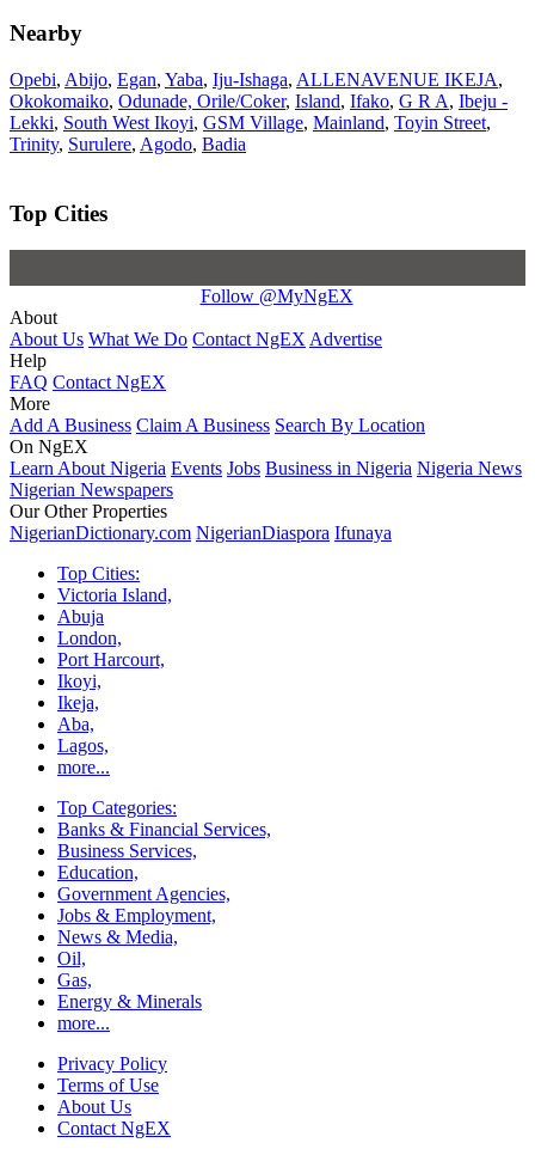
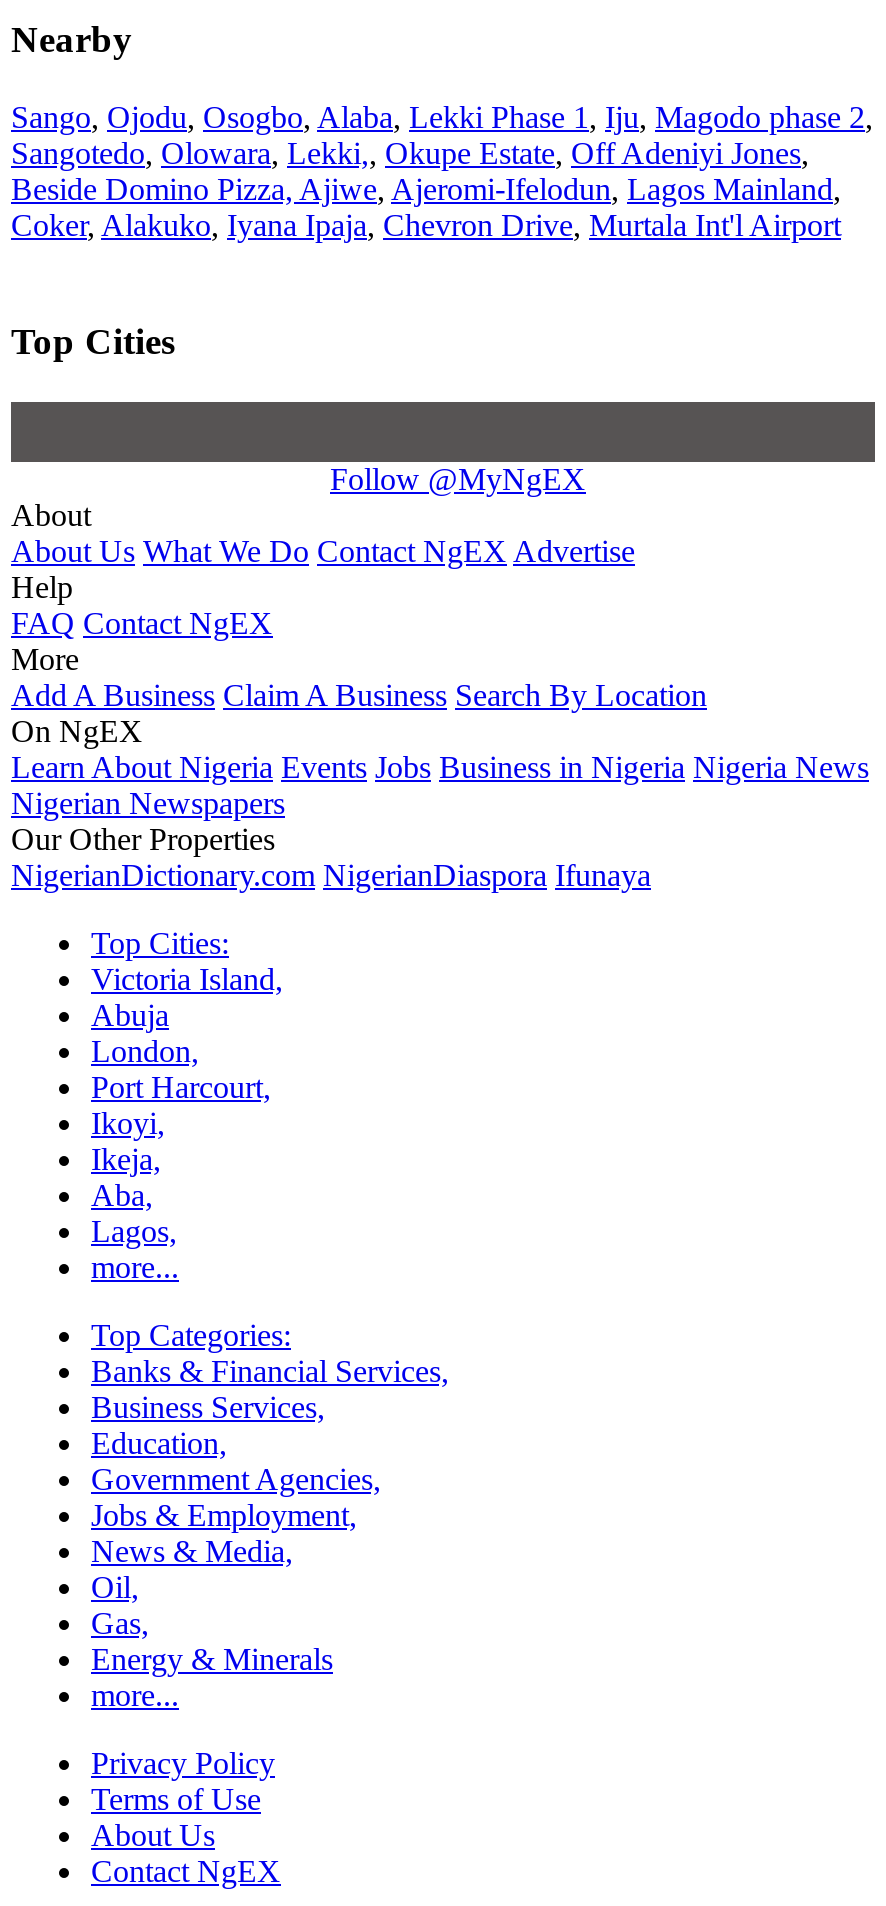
- Opebi, Abijo, Egan, Yaba, Iju-Ishaga, ALLENAVENUE IKEJA,
- Okokomaiko, Odunade, Orile/Coker, Island, Ifako, G R A, Ibeju -
- Lekki, South West Ikoyi, GSM Village, Mainland, Toyin Street,
- Trinity, Surulere, Agodo, Badia
+ Sango, Ojodu, Osogbo, Alaba, Lekki Phase 1, Iju, Magodo phase 2,
+ Sangotedo, Olowara, Lekki,, Okupe Estate, Off Adeniyi Jones,
+ Beside Domino Pizza, Ajiwe, Ajeromi-Ifelodun, Lagos Mainland,
+ Coker, Alakuko, Iyana Ipaja, Chevron Drive, Murtala Int'l Airport
